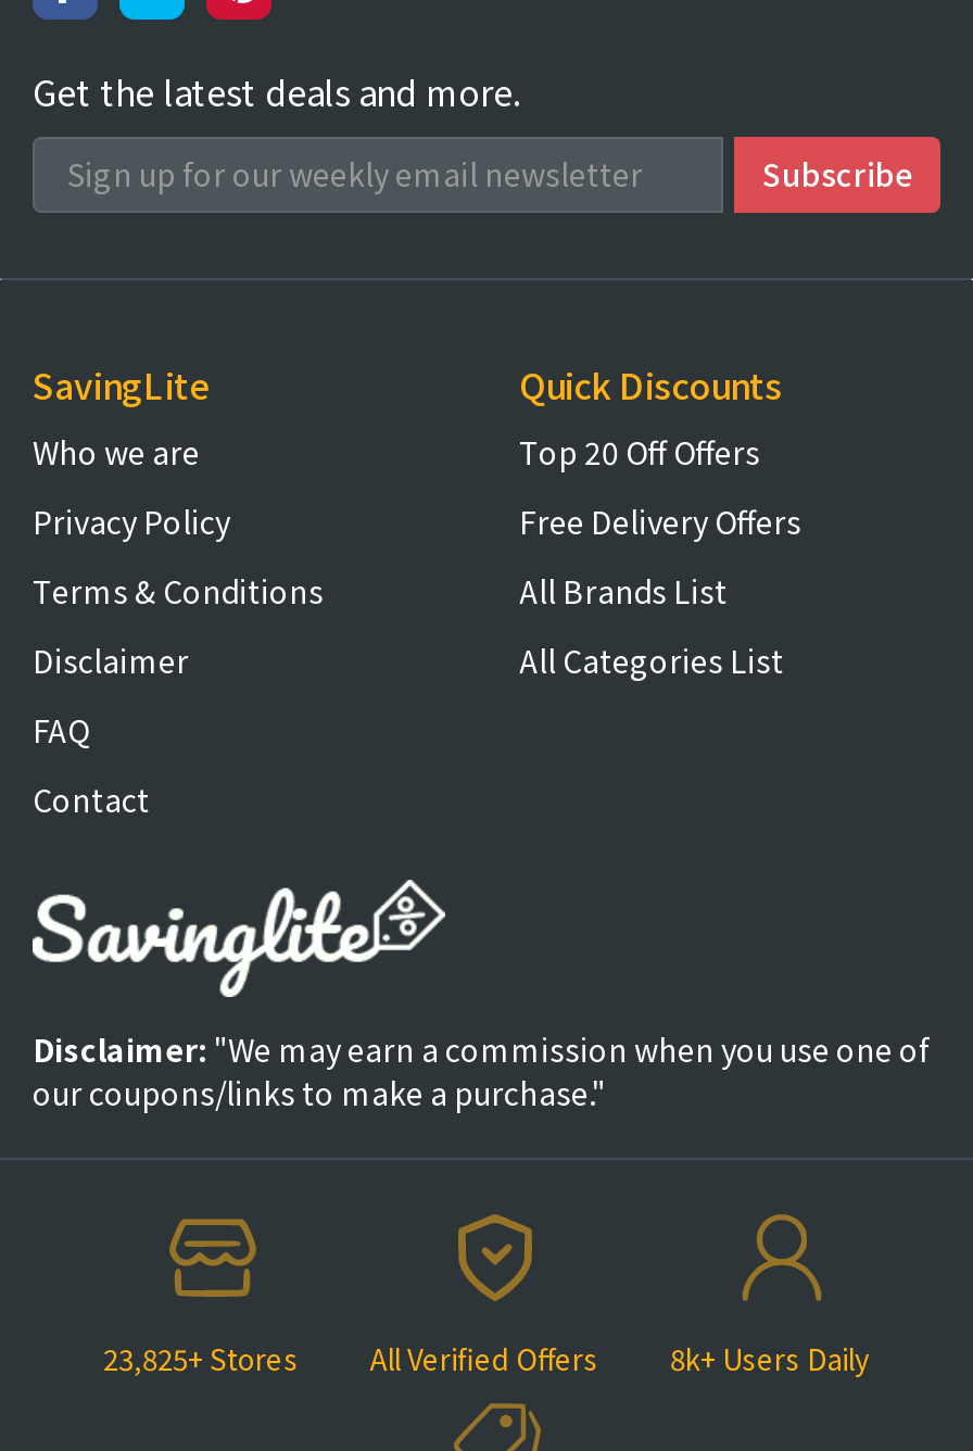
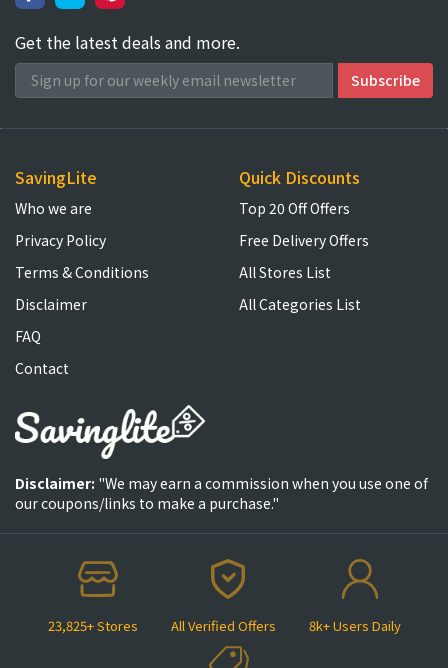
- All Brands List
+ All Stores List
